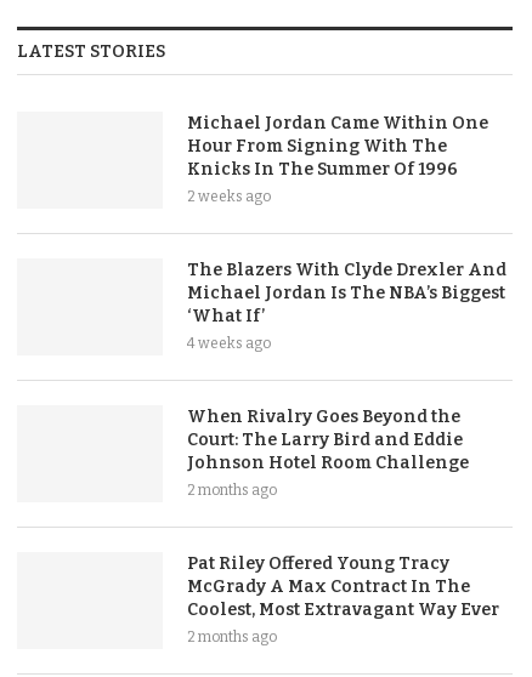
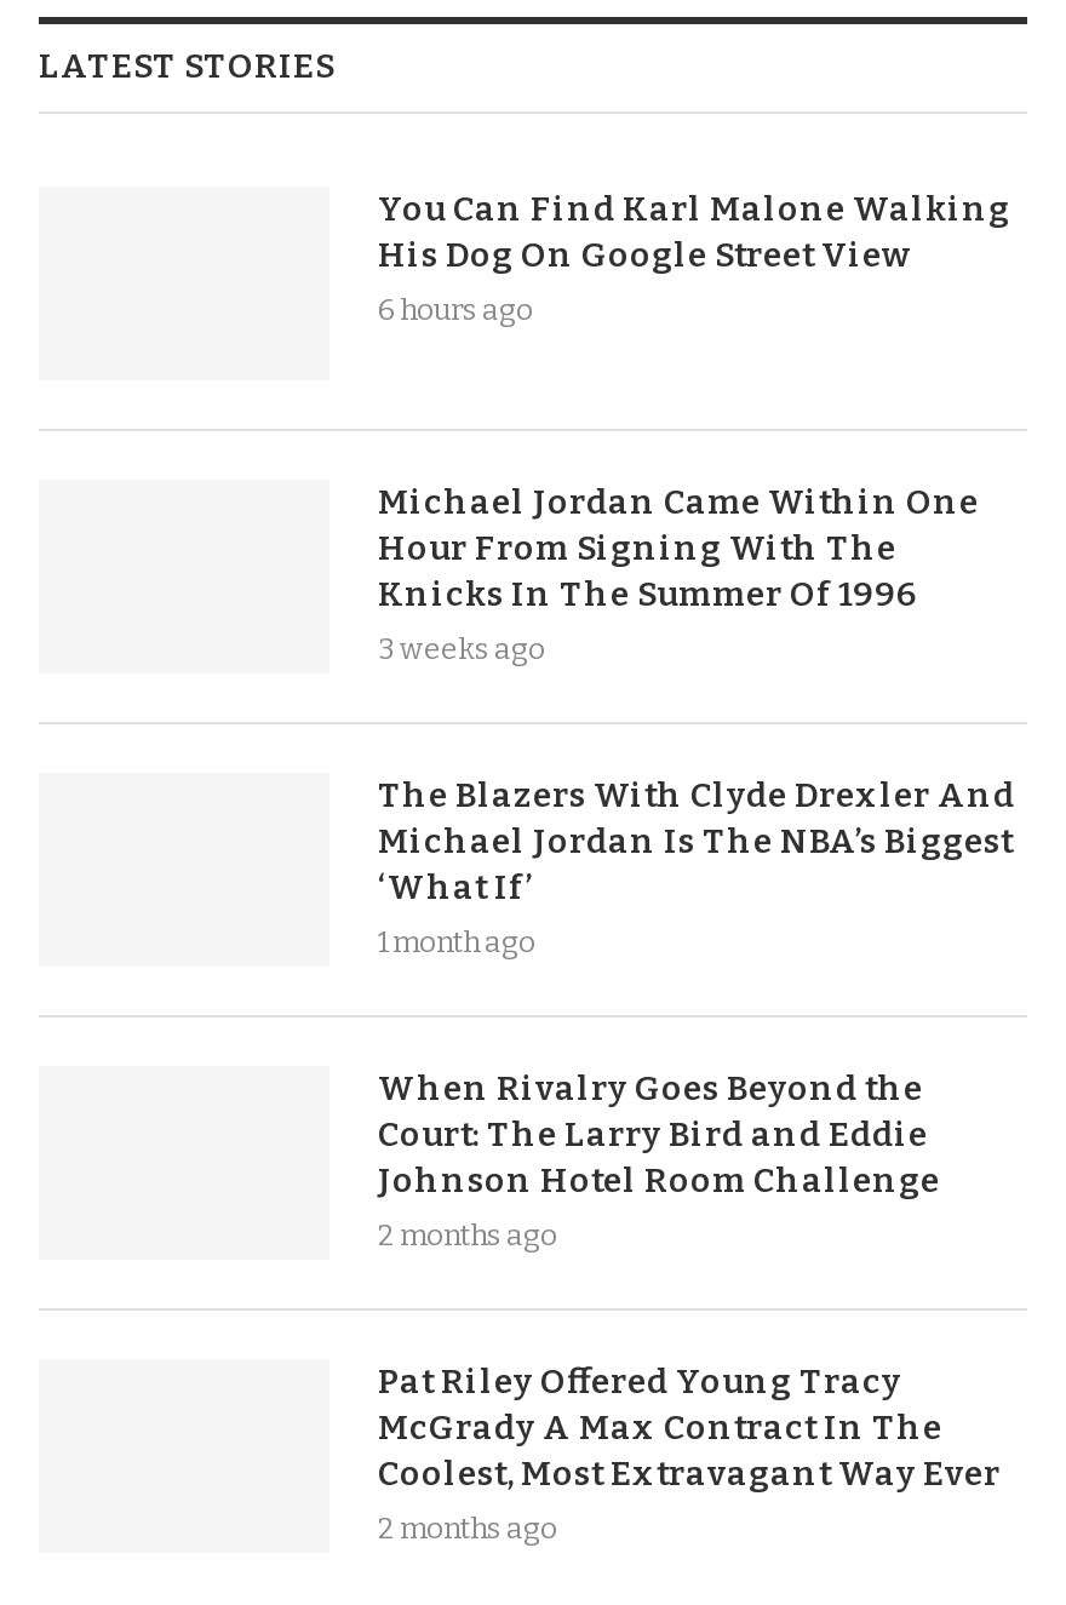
+ You Can Find Karl Malone Walking
+ His Dog On Google Street View
+ 6 hours ago

- 2 weeks ago
+ 3 weeks ago

- 4 weeks ago
+ 1 month ago
